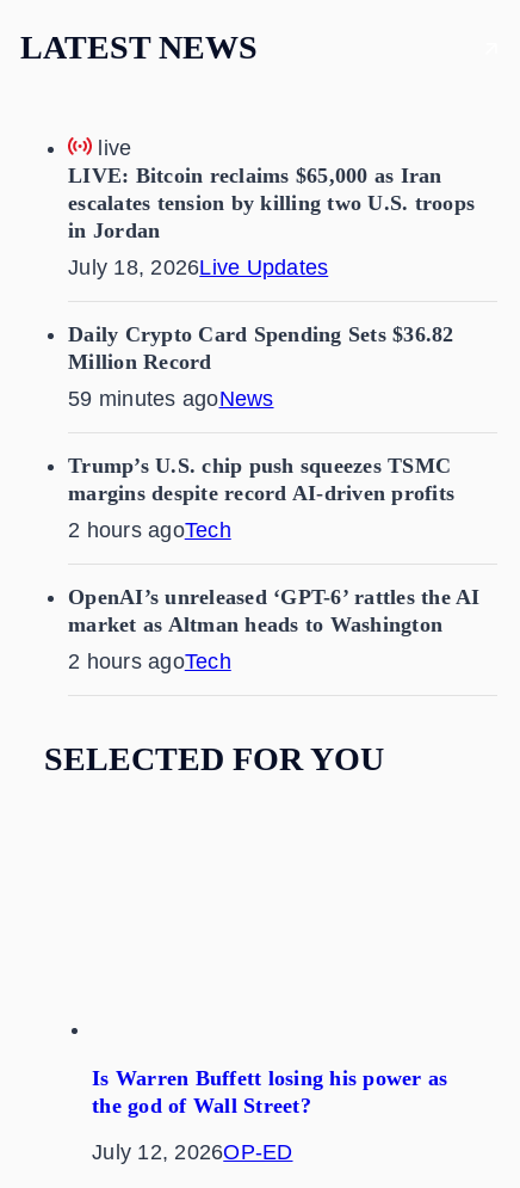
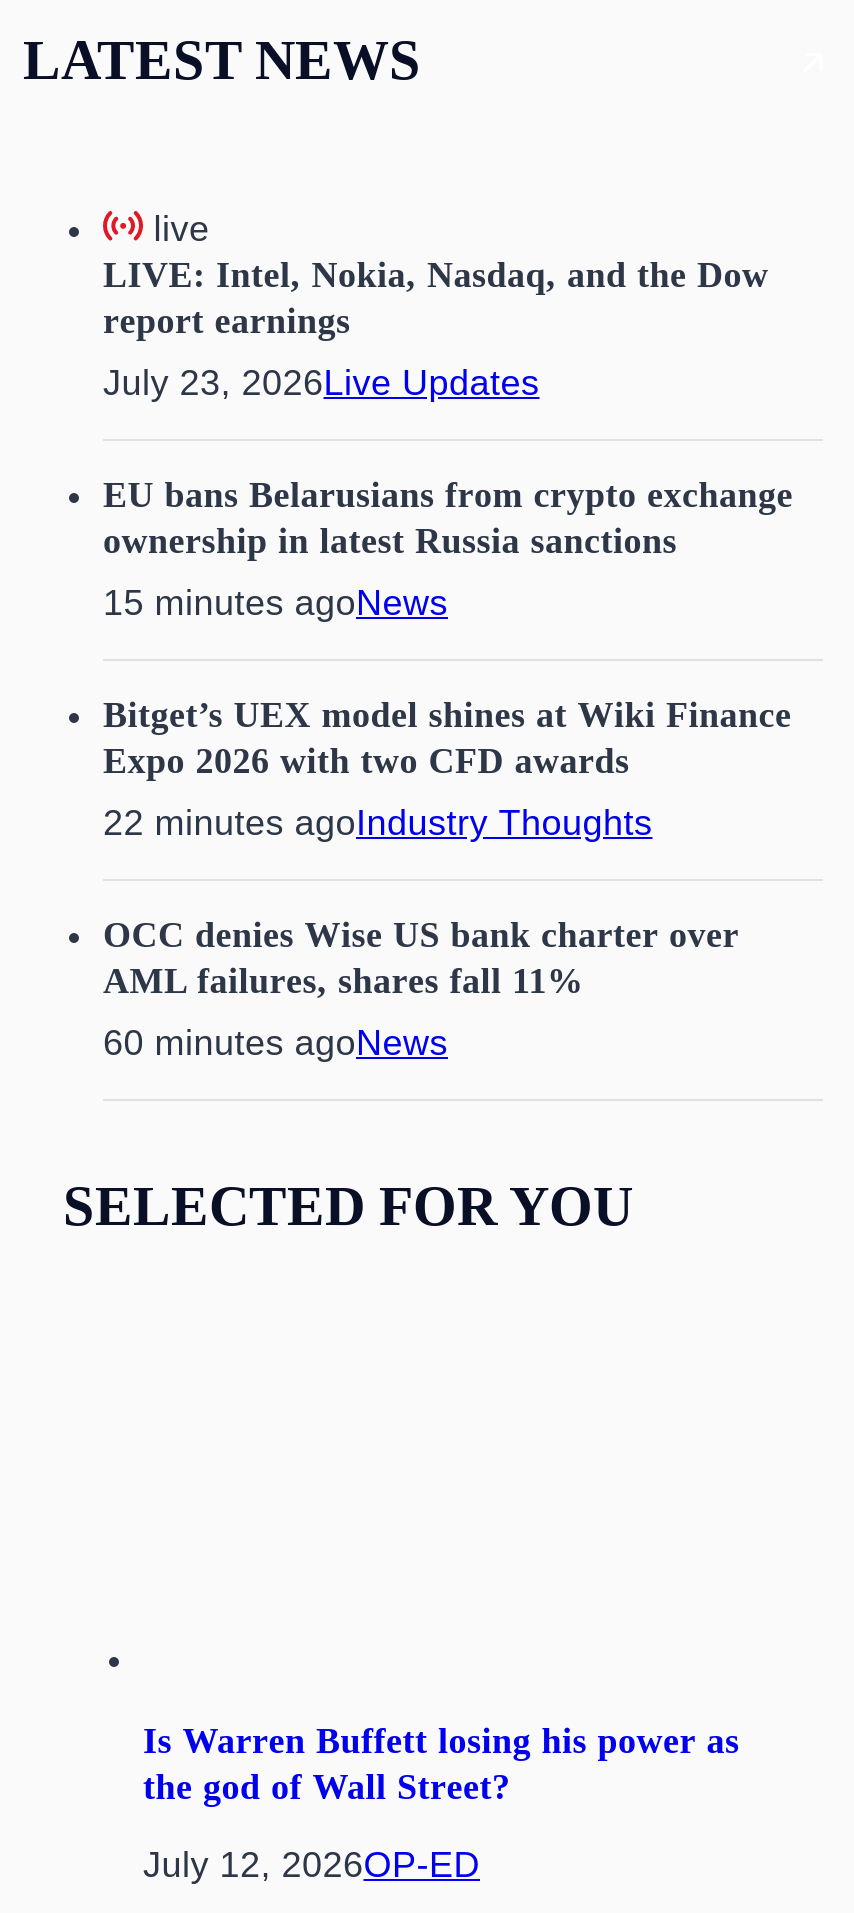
- LIVE: Bitcoin reclaims $65,000 as Iran
- escalates tension by killing two U.S. troops
- in Jordan
+ LIVE: Intel, Nokia, Nasdaq, and the Dow
+ report earnings

- July 18, 2026Live Updates
+ July 23, 2026Live Updates

- Daily Crypto Card Spending Sets $36.82
- Million Record
+ EU bans Belarusians from crypto exchange
+ ownership in latest Russia sanctions

- 59 minutes agoNews
+ 15 minutes agoNews

- Trump’s U.S. chip push squeezes TSMC
- margins despite record AI-driven profits
+ Bitget’s UEX model shines at Wiki Finance
+ Expo 2026 with two CFD awards

- 2 hours agoTech
+ 22 minutes agoIndustry Thoughts

- OpenAI’s unreleased ‘GPT-6’ rattles the AI
- market as Altman heads to Washington
+ OCC denies Wise US bank charter over
+ AML failures, shares fall 11%

- 2 hours agoTech
+ 60 minutes agoNews
